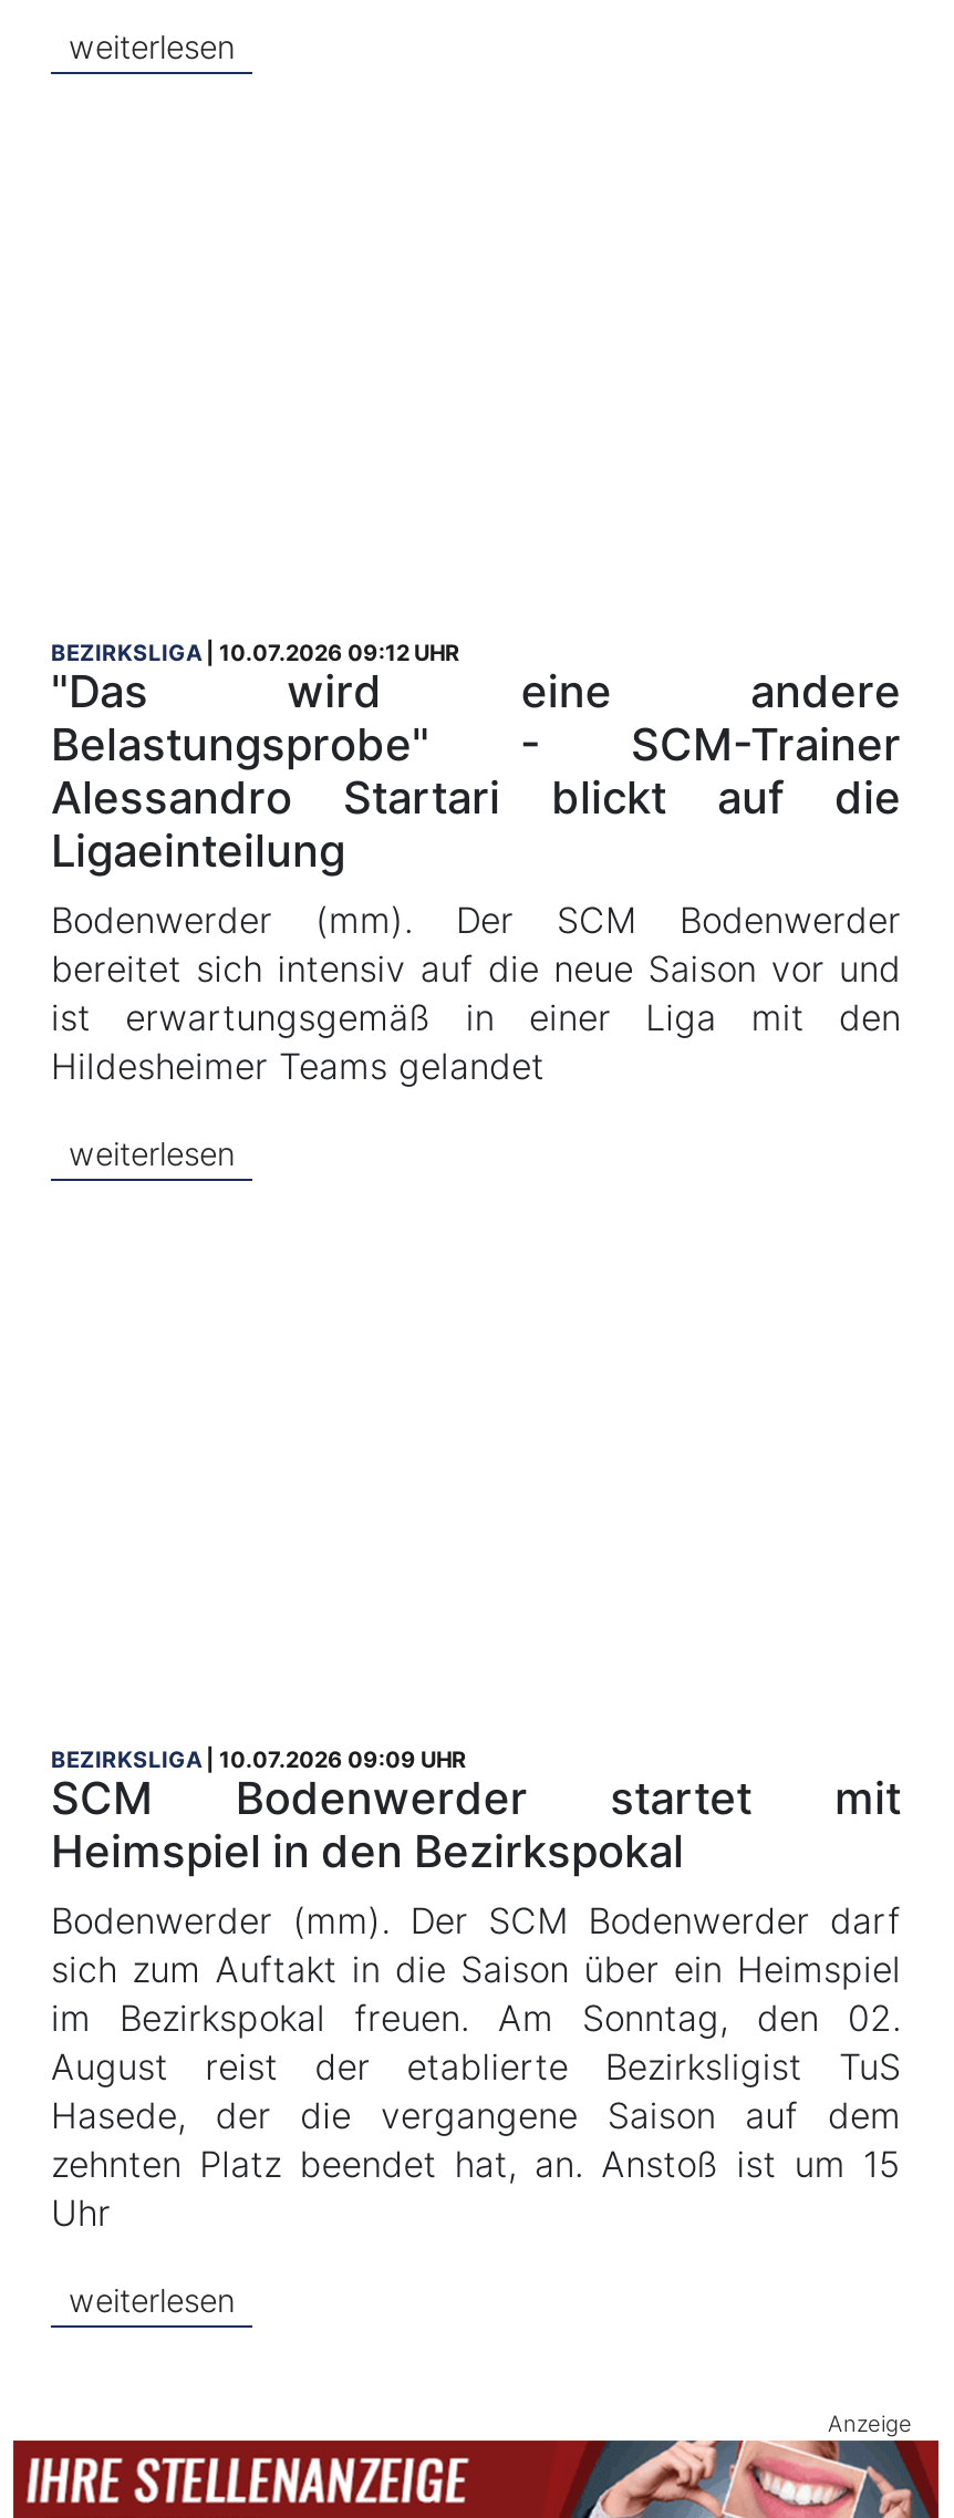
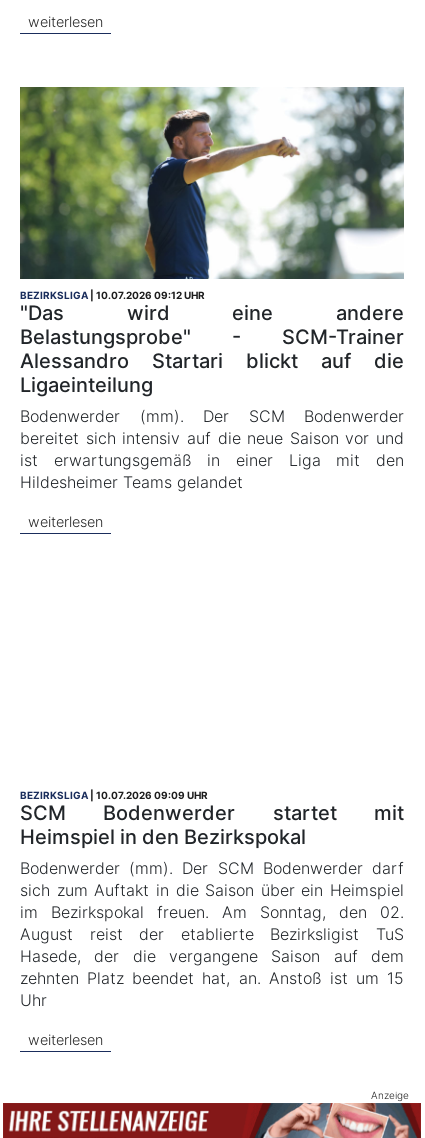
+ [image]
